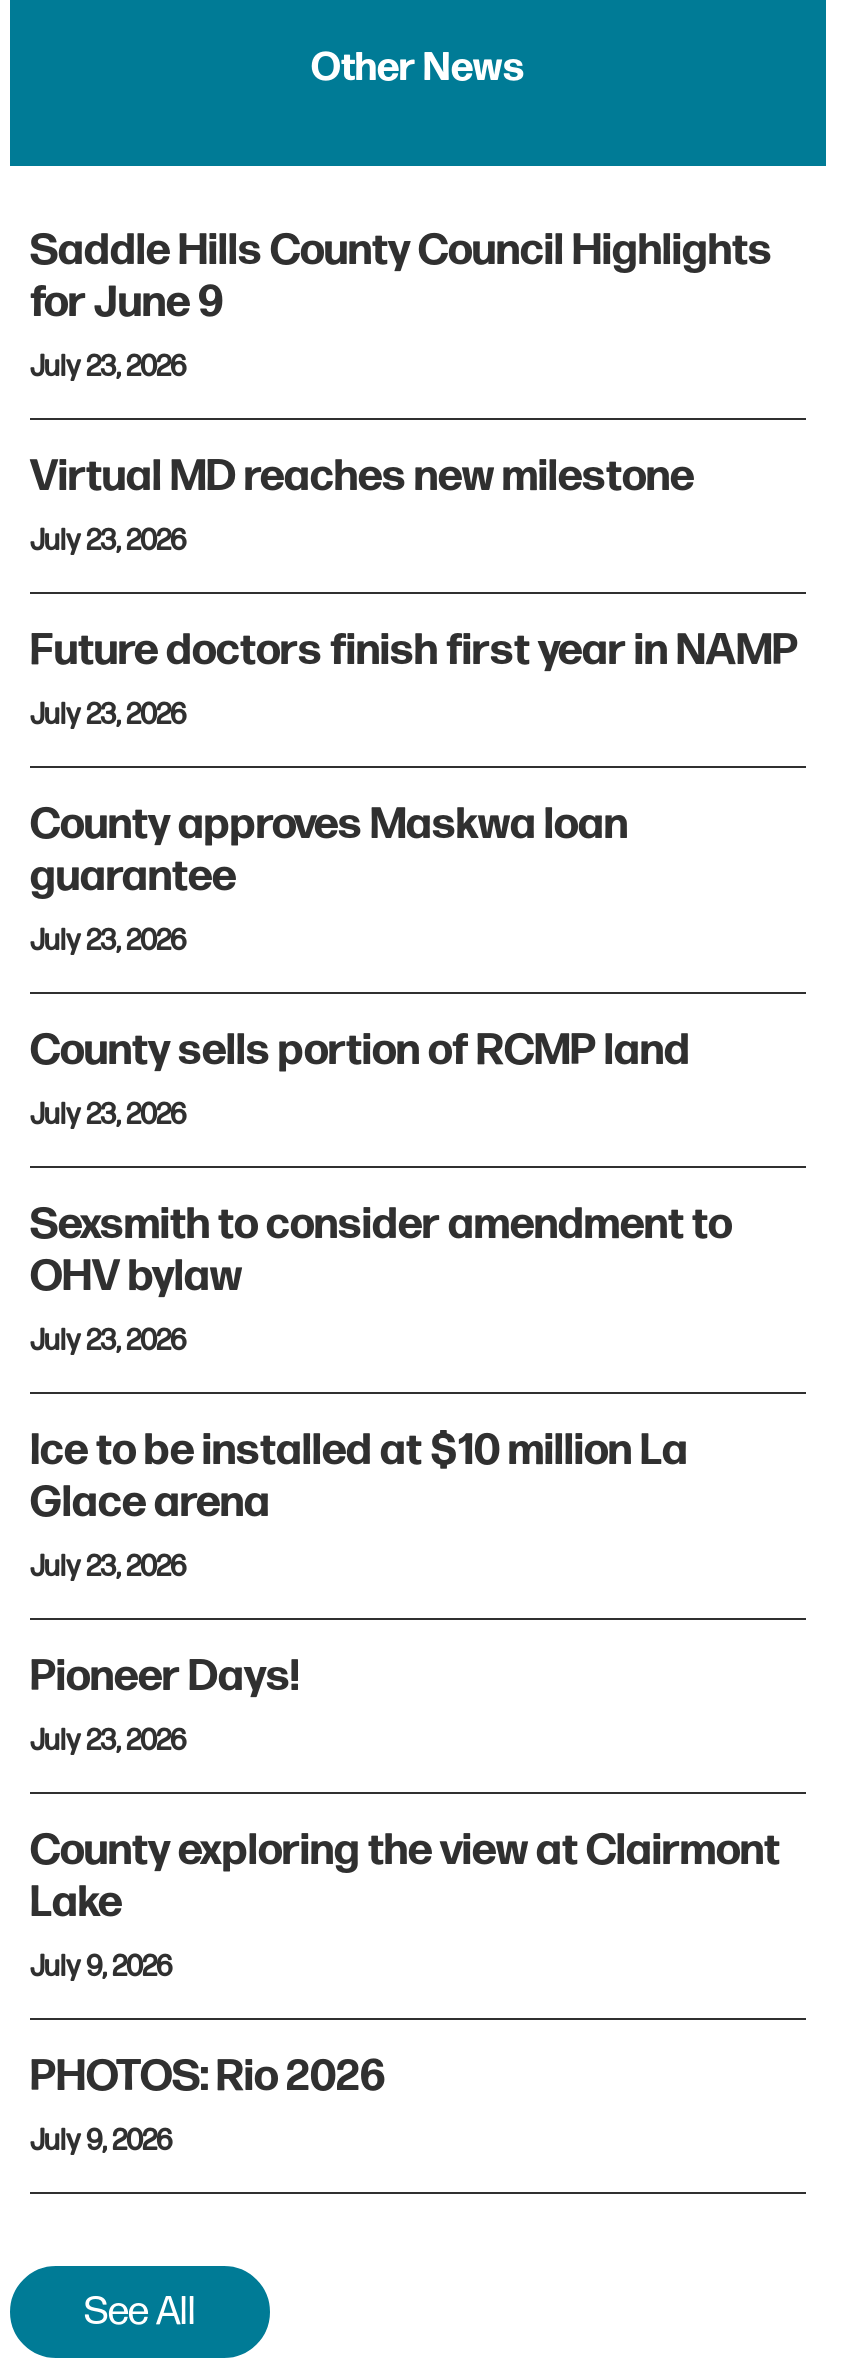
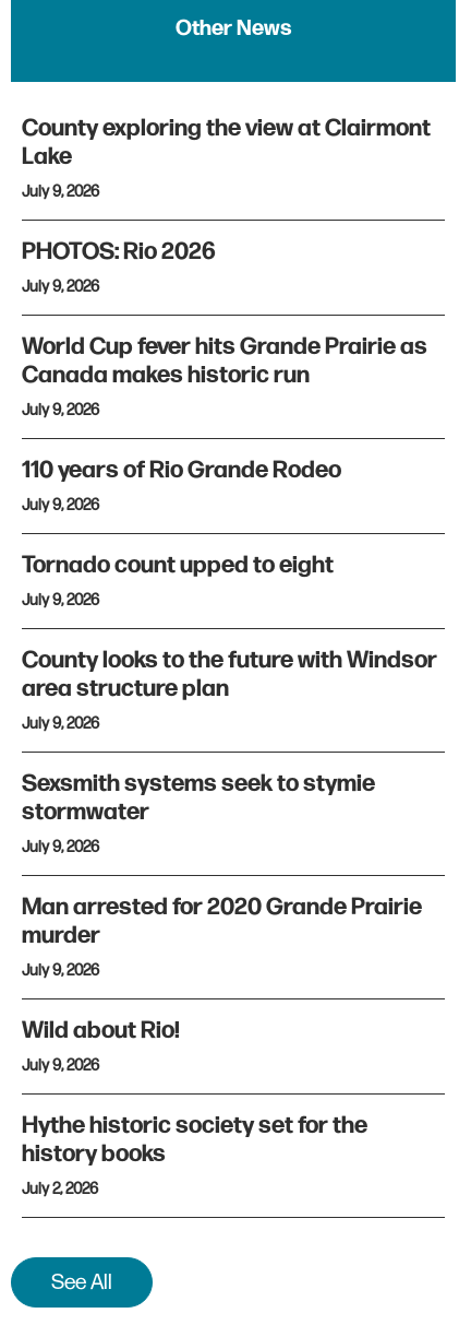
- Saddle Hills County Council Highlights
- for June 9
- July 23, 2026
- Virtual MD reaches new milestone
- July 23, 2026
- Future doctors finish first year in NAMP
- July 23, 2026
- County approves Maskwa loan
- guarantee
- July 23, 2026
- County sells portion of RCMP land
- July 23, 2026
- Sexsmith to consider amendment to
- OHV bylaw
- July 23, 2026
- Ice to be installed at $10 million La
- Glace arena
- July 23, 2026
- Pioneer Days!
- July 23, 2026

moved up: County exploring the view at Clairmont | Lake | July 9, 2026 | PHOTOS: Rio 2026 | July 9, 2026

+ World Cup fever hits Grande Prairie as
+ Canada makes historic run
+ July 9, 2026
+ 110 years of Rio Grande Rodeo
+ July 9, 2026
+ Tornado count upped to eight
+ July 9, 2026
+ County looks to the future with Windsor
+ area structure plan
+ July 9, 2026
+ Sexsmith systems seek to stymie
+ stormwater
+ July 9, 2026
+ Man arrested for 2020 Grande Prairie
+ murder
+ July 9, 2026
+ Wild about Rio!
+ July 9, 2026
+ Hythe historic society set for the
+ history books
+ July 2, 2026
